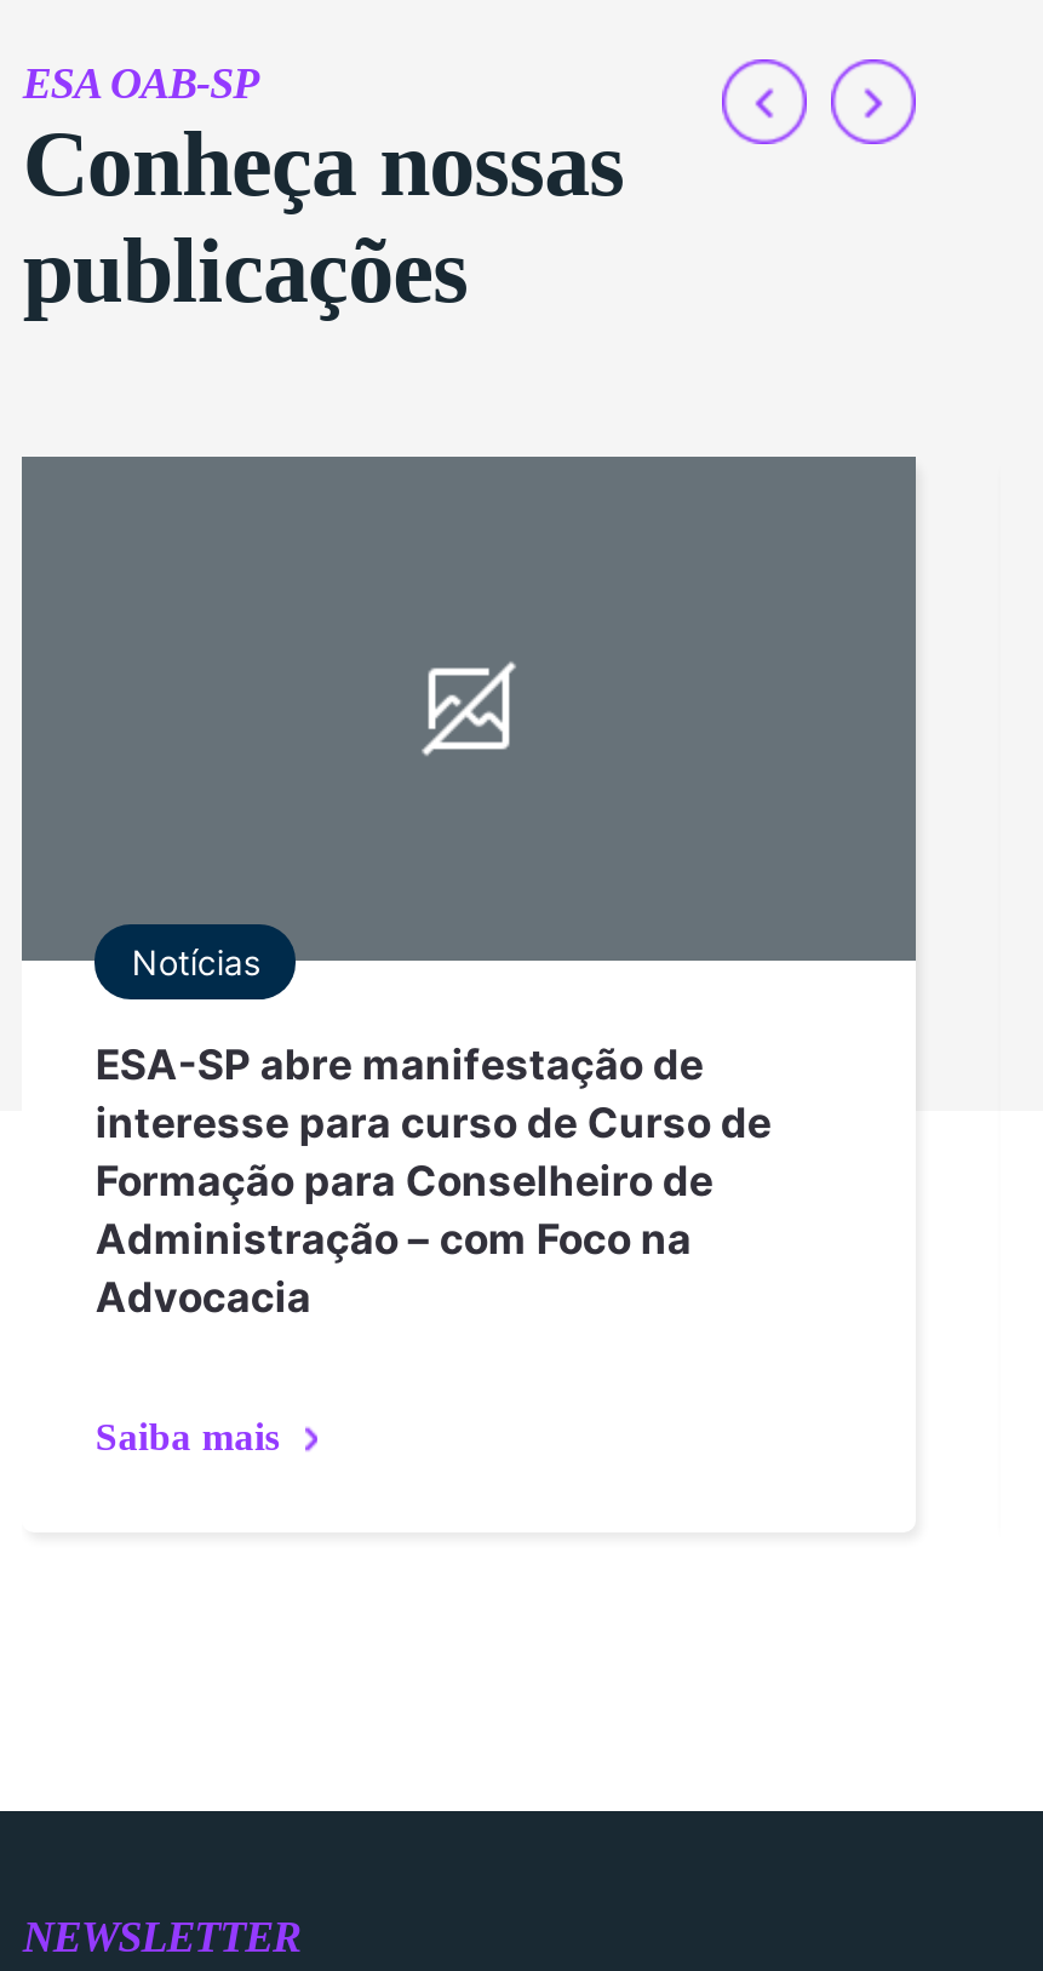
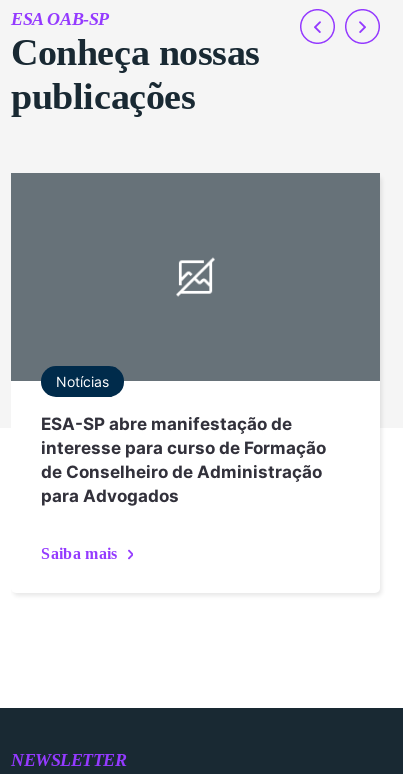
- interesse para curso de Curso de
- Formação para Conselheiro de
- Administração – com Foco na
- Advocacia
+ interesse para curso de Formação
+ de Conselheiro de Administração
+ para Advogados
